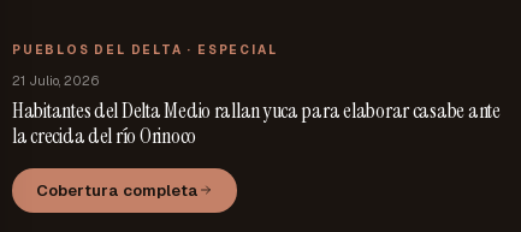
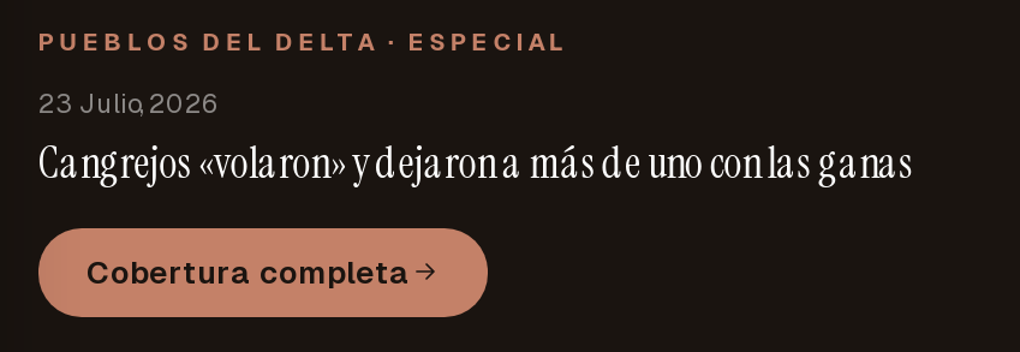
- 21 Julio, 2026
- Habitantes del Delta Medio rallan yuca para elaborar casabe ante
- la crecida del río Orinoco
+ 23 Julio, 2026
+ Cangrejos «volaron» y dejaron a más de uno con las ganas
